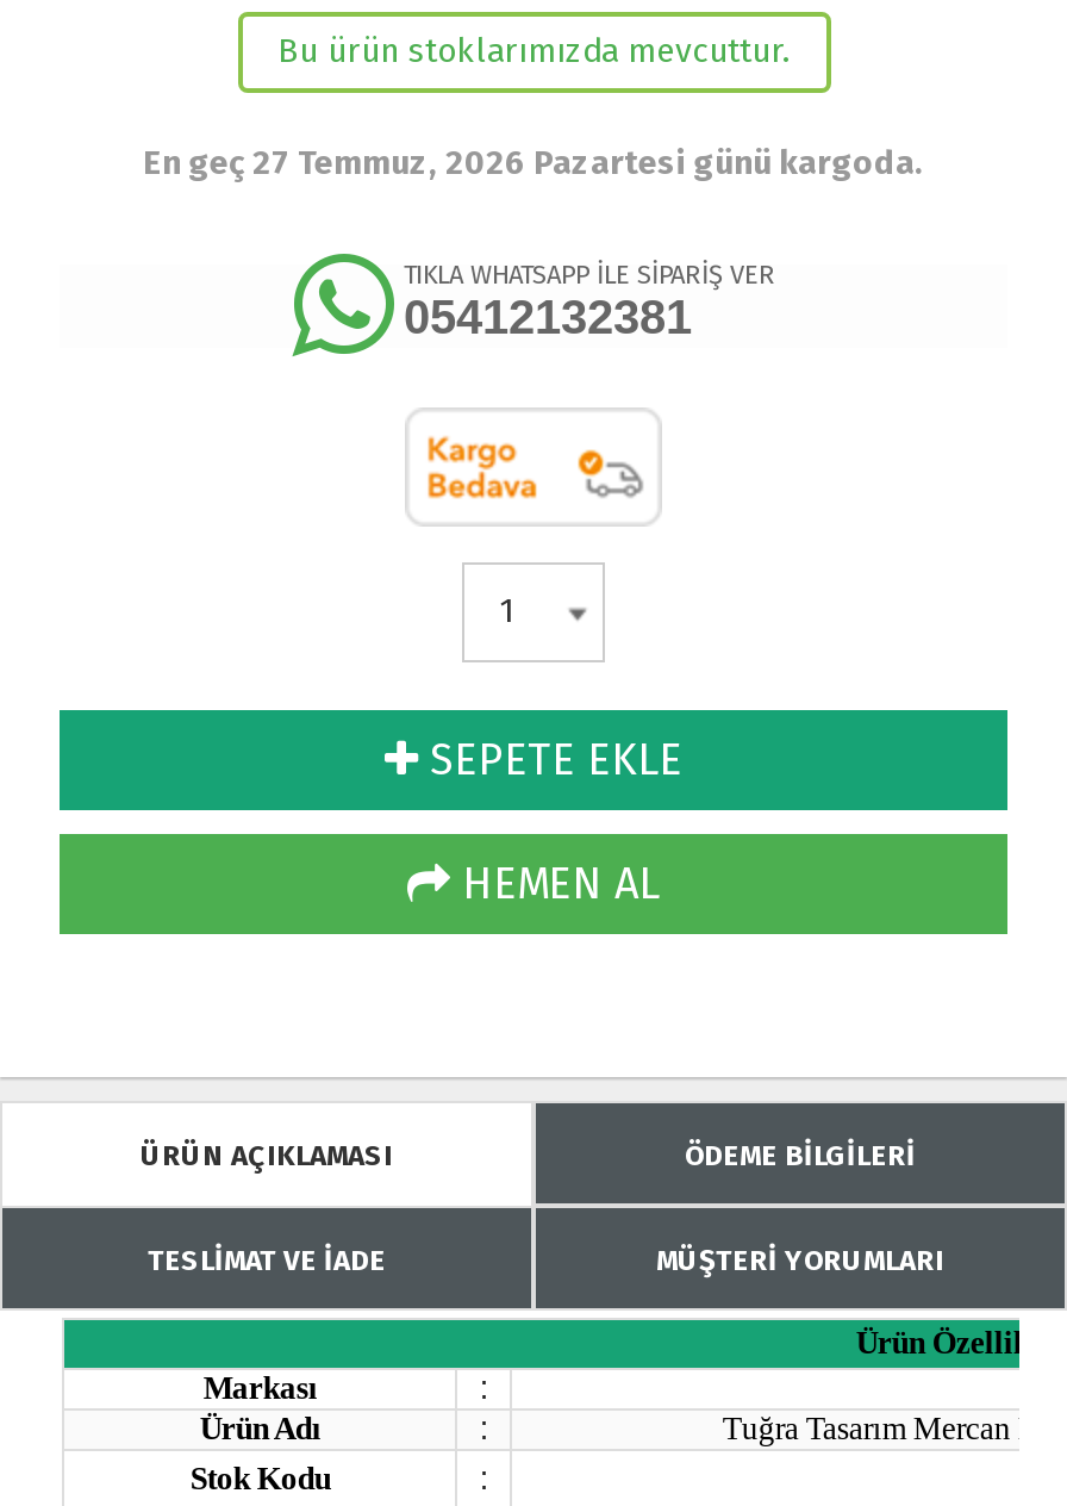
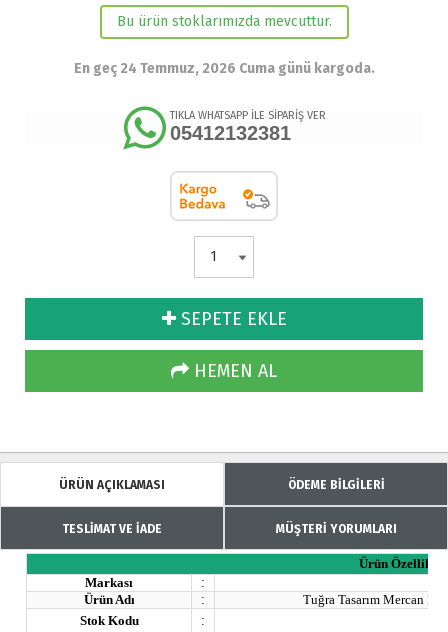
- En geç 27 Temmuz, 2026 Pazartesi günü kargoda.
+ En geç 24 Temmuz, 2026 Cuma günü kargoda.
